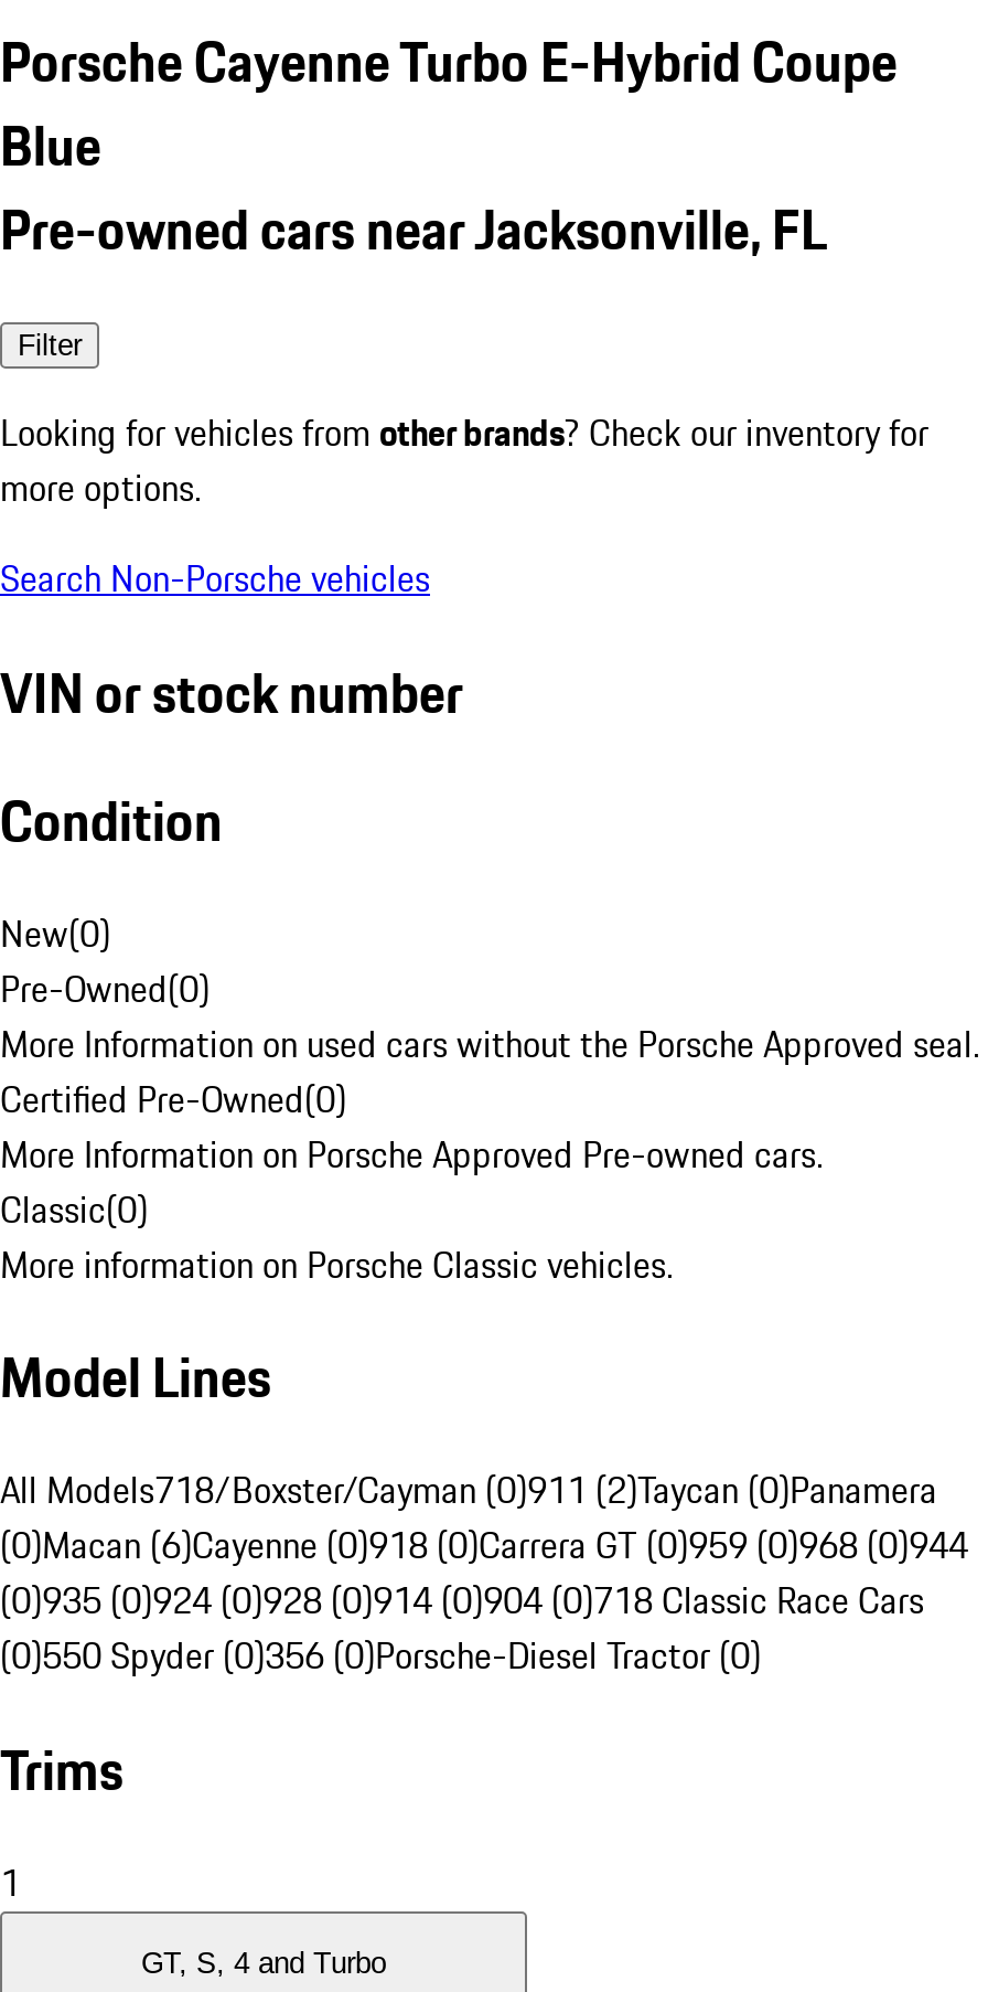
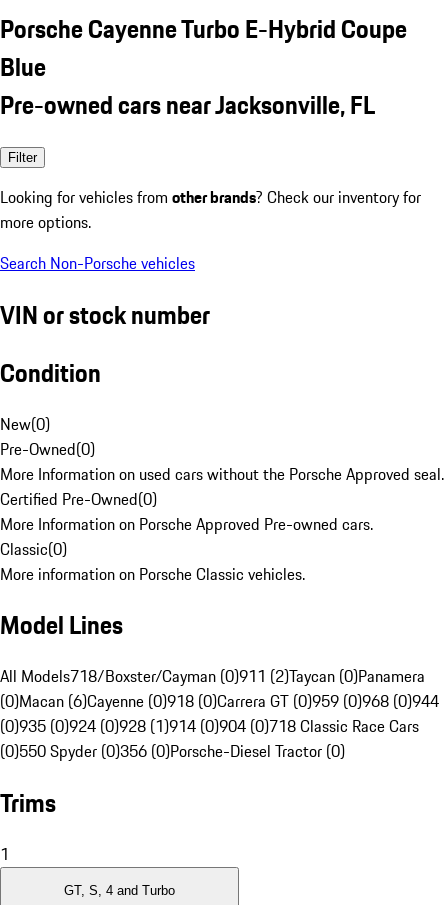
- (0)935 (0)924 (0)928 (0)914 (0)904 (0)718 Classic Race Cars
+ (0)935 (0)924 (0)928 (1)914 (0)904 (0)718 Classic Race Cars
